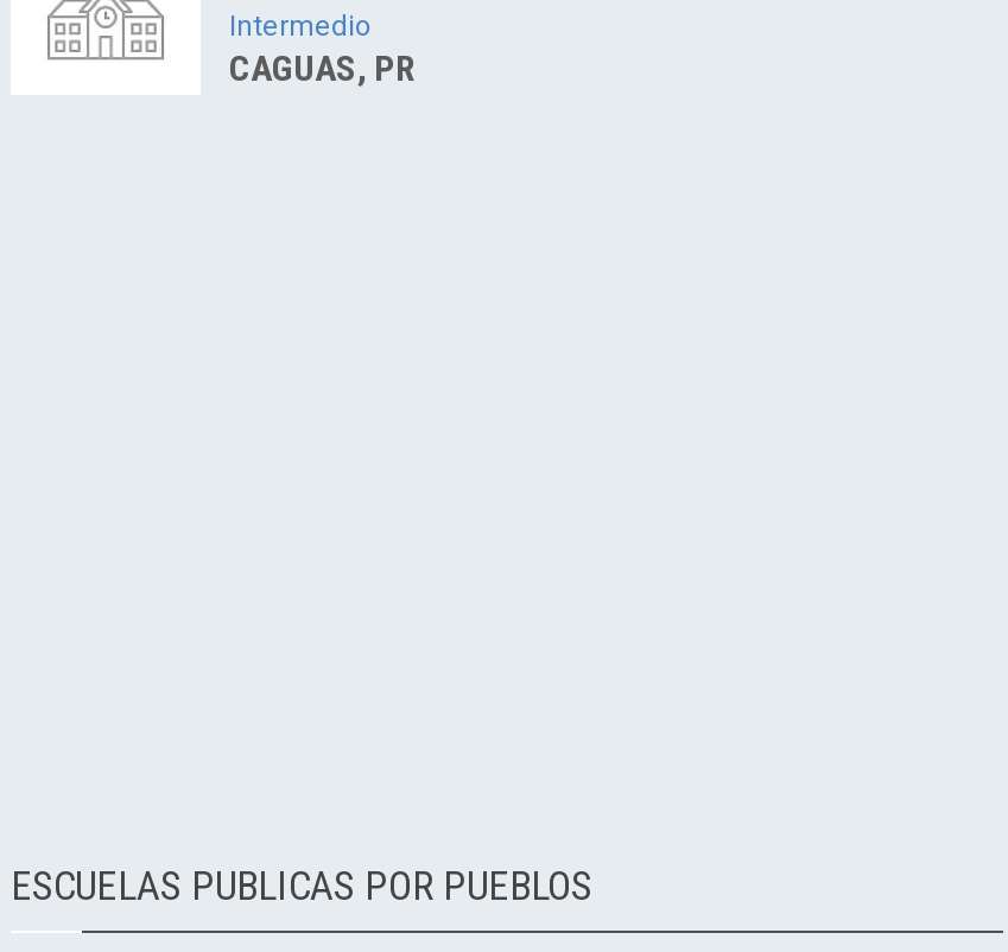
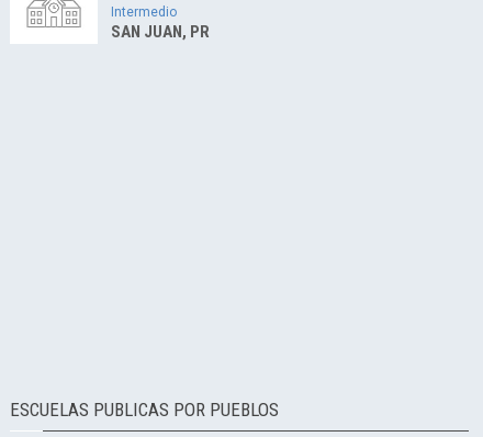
- CAGUAS, PR
+ SAN JUAN, PR
